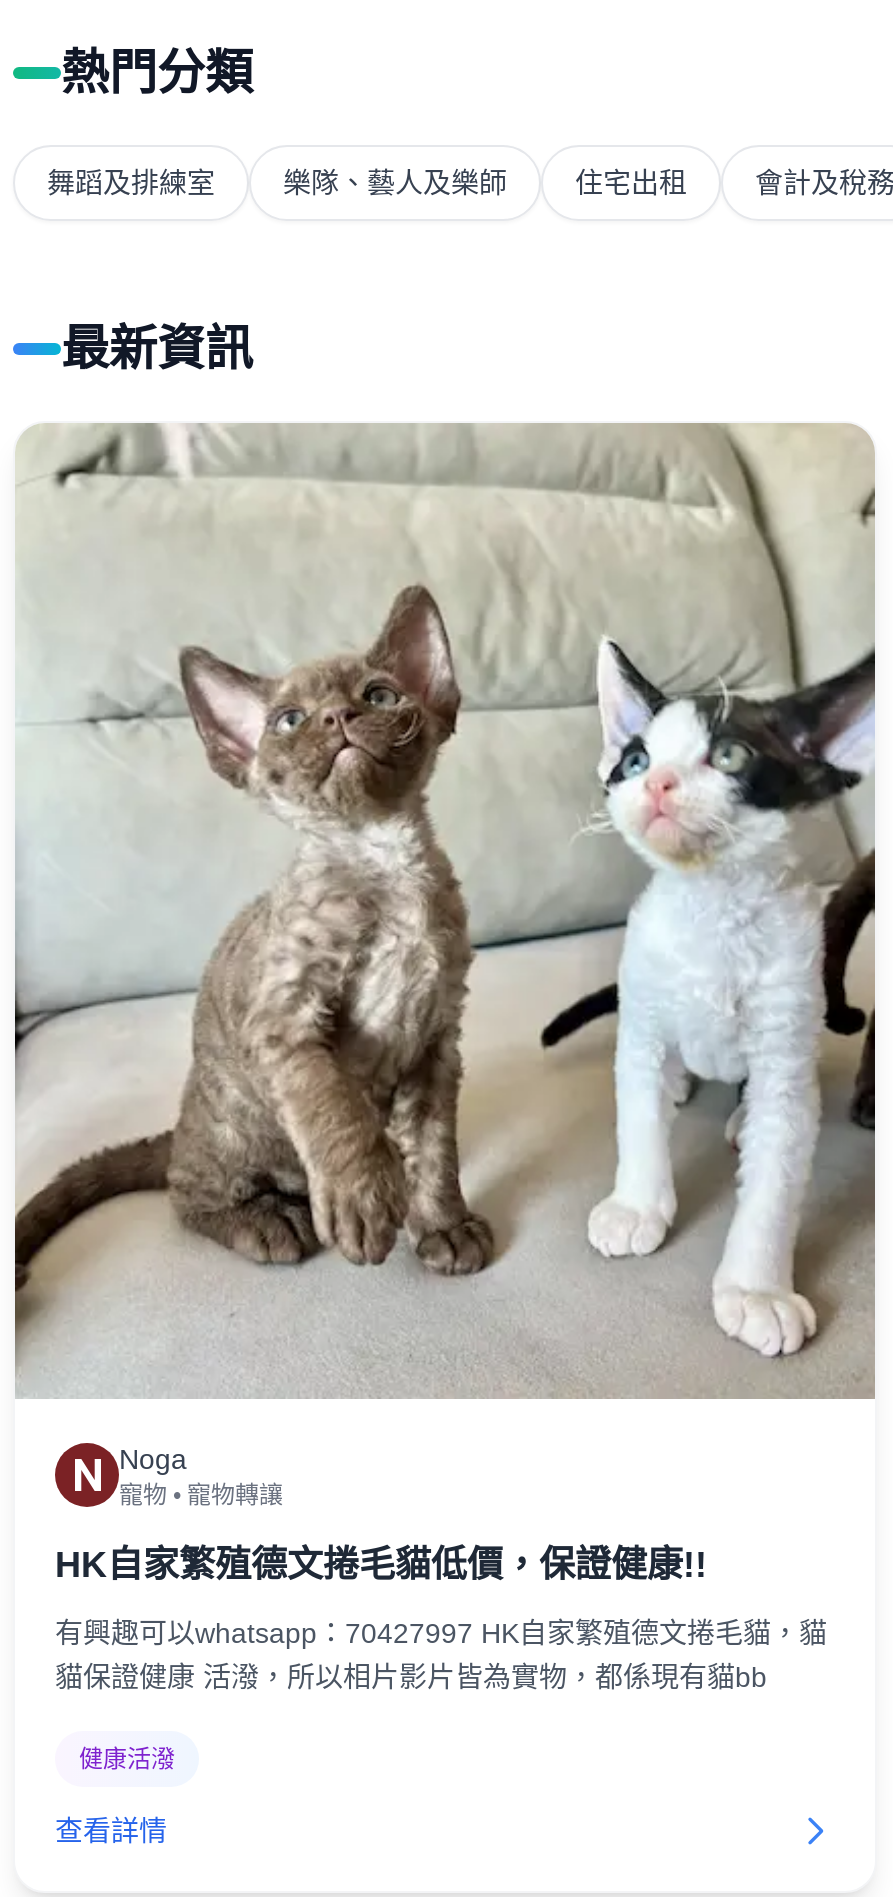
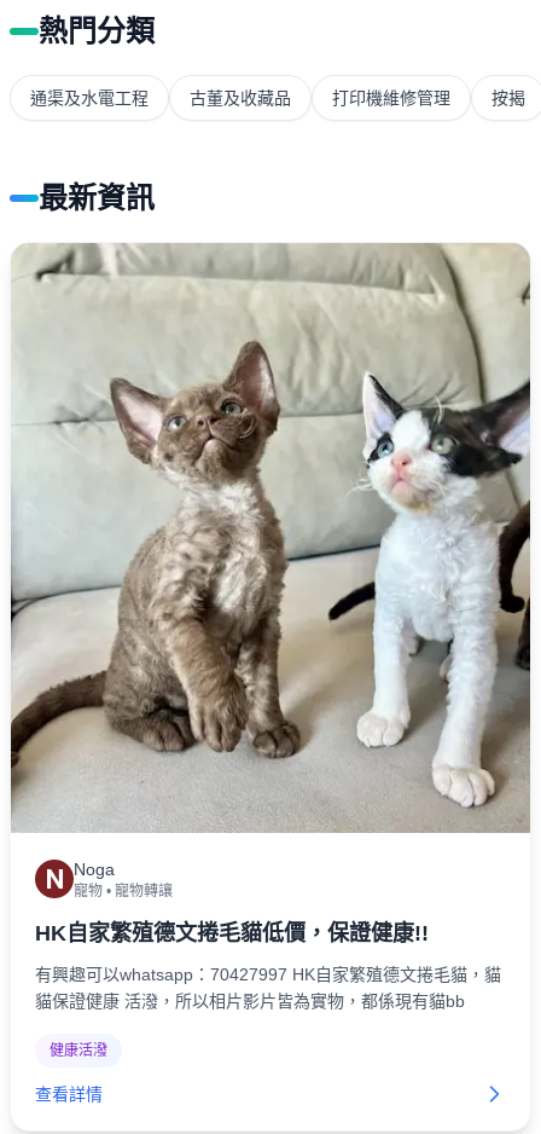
- 舞蹈及排練室
- 樂隊、藝人及樂師
- 住宅出租
- 會計及稅務
+ 通渠及水電工程
+ 古董及收藏品
+ 打印機維修管理
+ 按揭
